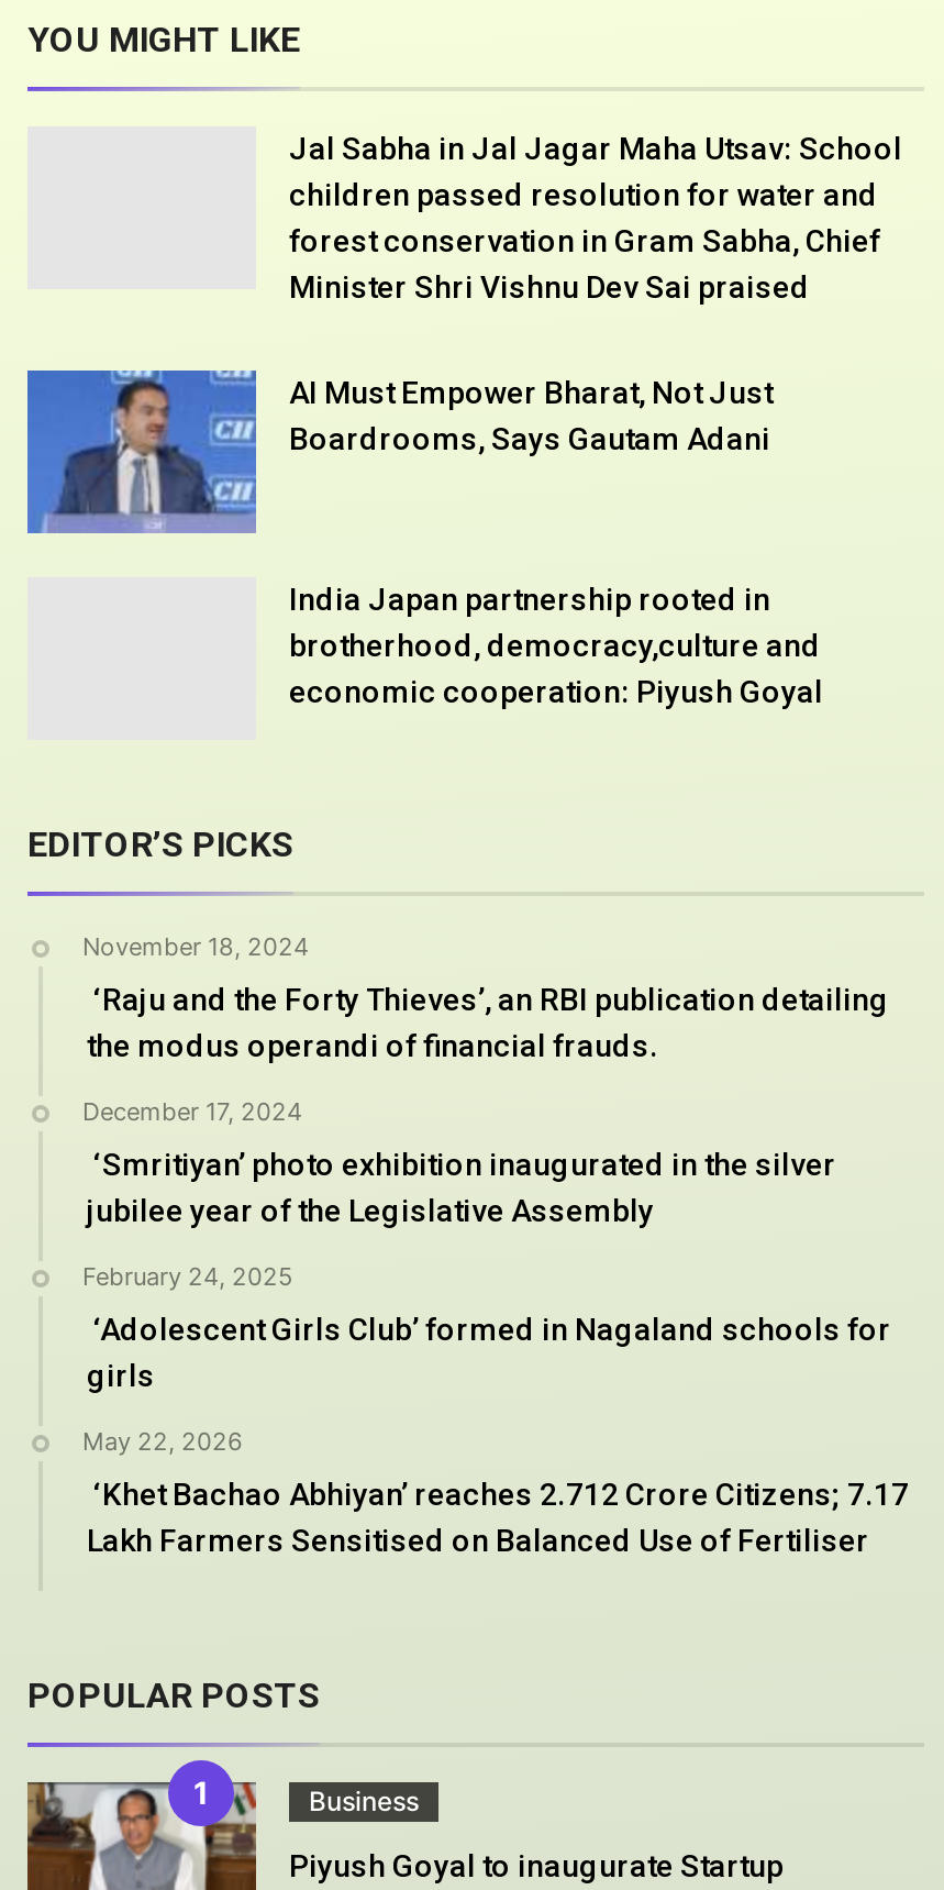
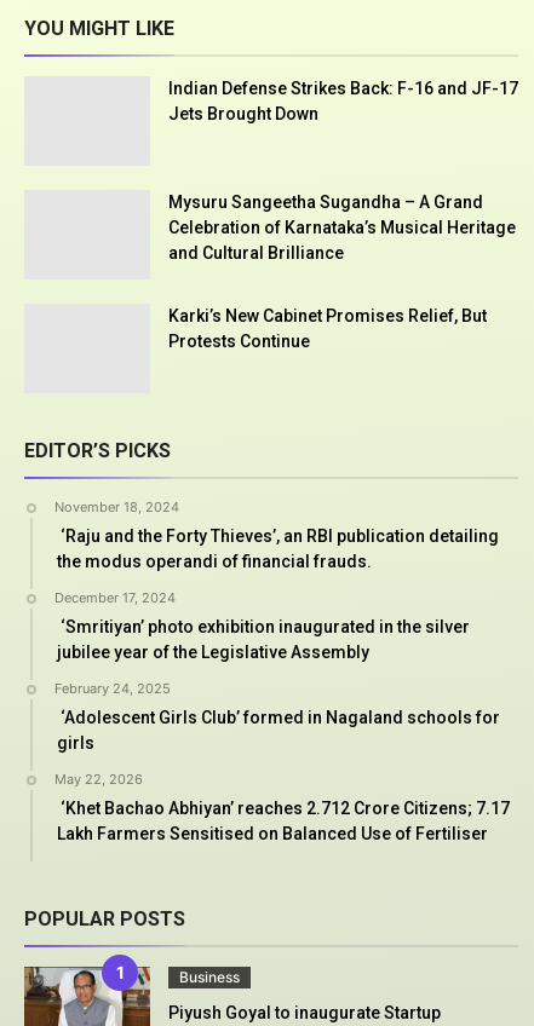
- Jal Sabha in Jal Jagar Maha Utsav: School
- children passed resolution for water and
- forest conservation in Gram Sabha, Chief
- Minister Shri Vishnu Dev Sai praised
+ Indian Defense Strikes Back: F-16 and JF-17
+ Jets Brought Down

- [image]

- AI Must Empower Bharat, Not Just
- Boardrooms, Says Gautam Adani
+ Mysuru Sangeetha Sugandha – A Grand
+ Celebration of Karnataka’s Musical Heritage
+ and Cultural Brilliance

- India Japan partnership rooted in
- brotherhood, democracy,culture and
- economic cooperation: Piyush Goyal
+ Karki’s New Cabinet Promises Relief, But
+ Protests Continue
